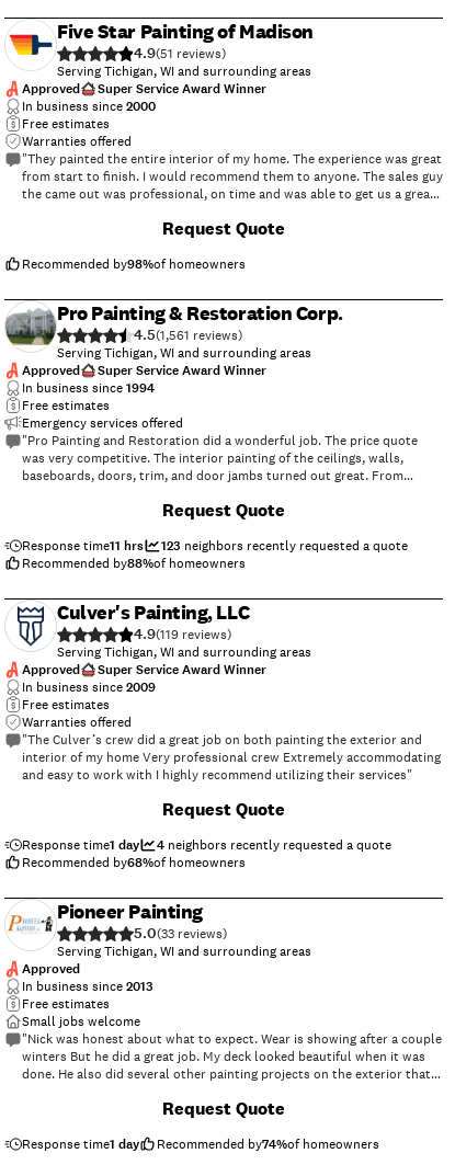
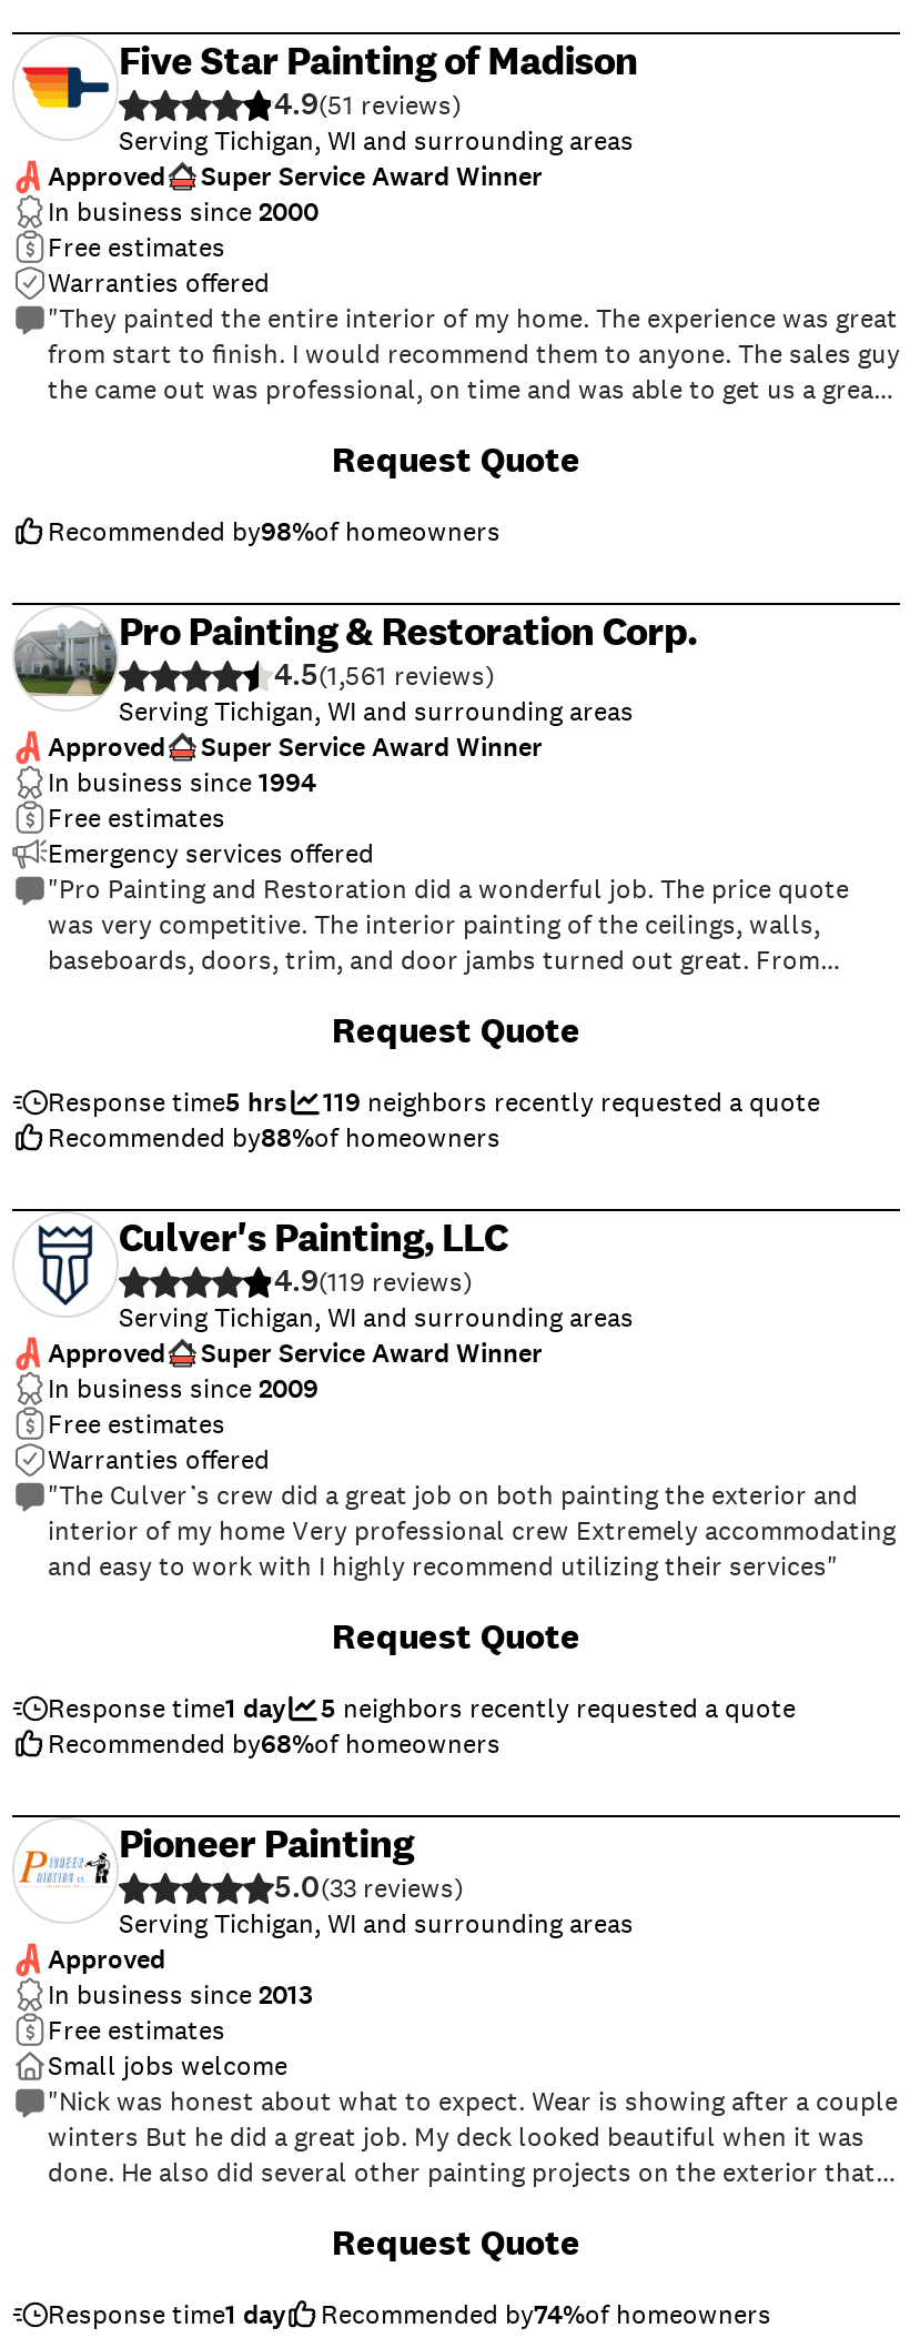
- Response time11 hrs
+ Response time5 hrs

- 123 neighbors recently requested a quote
+ 119 neighbors recently requested a quote

- 4 neighbors recently requested a quote
+ 5 neighbors recently requested a quote
